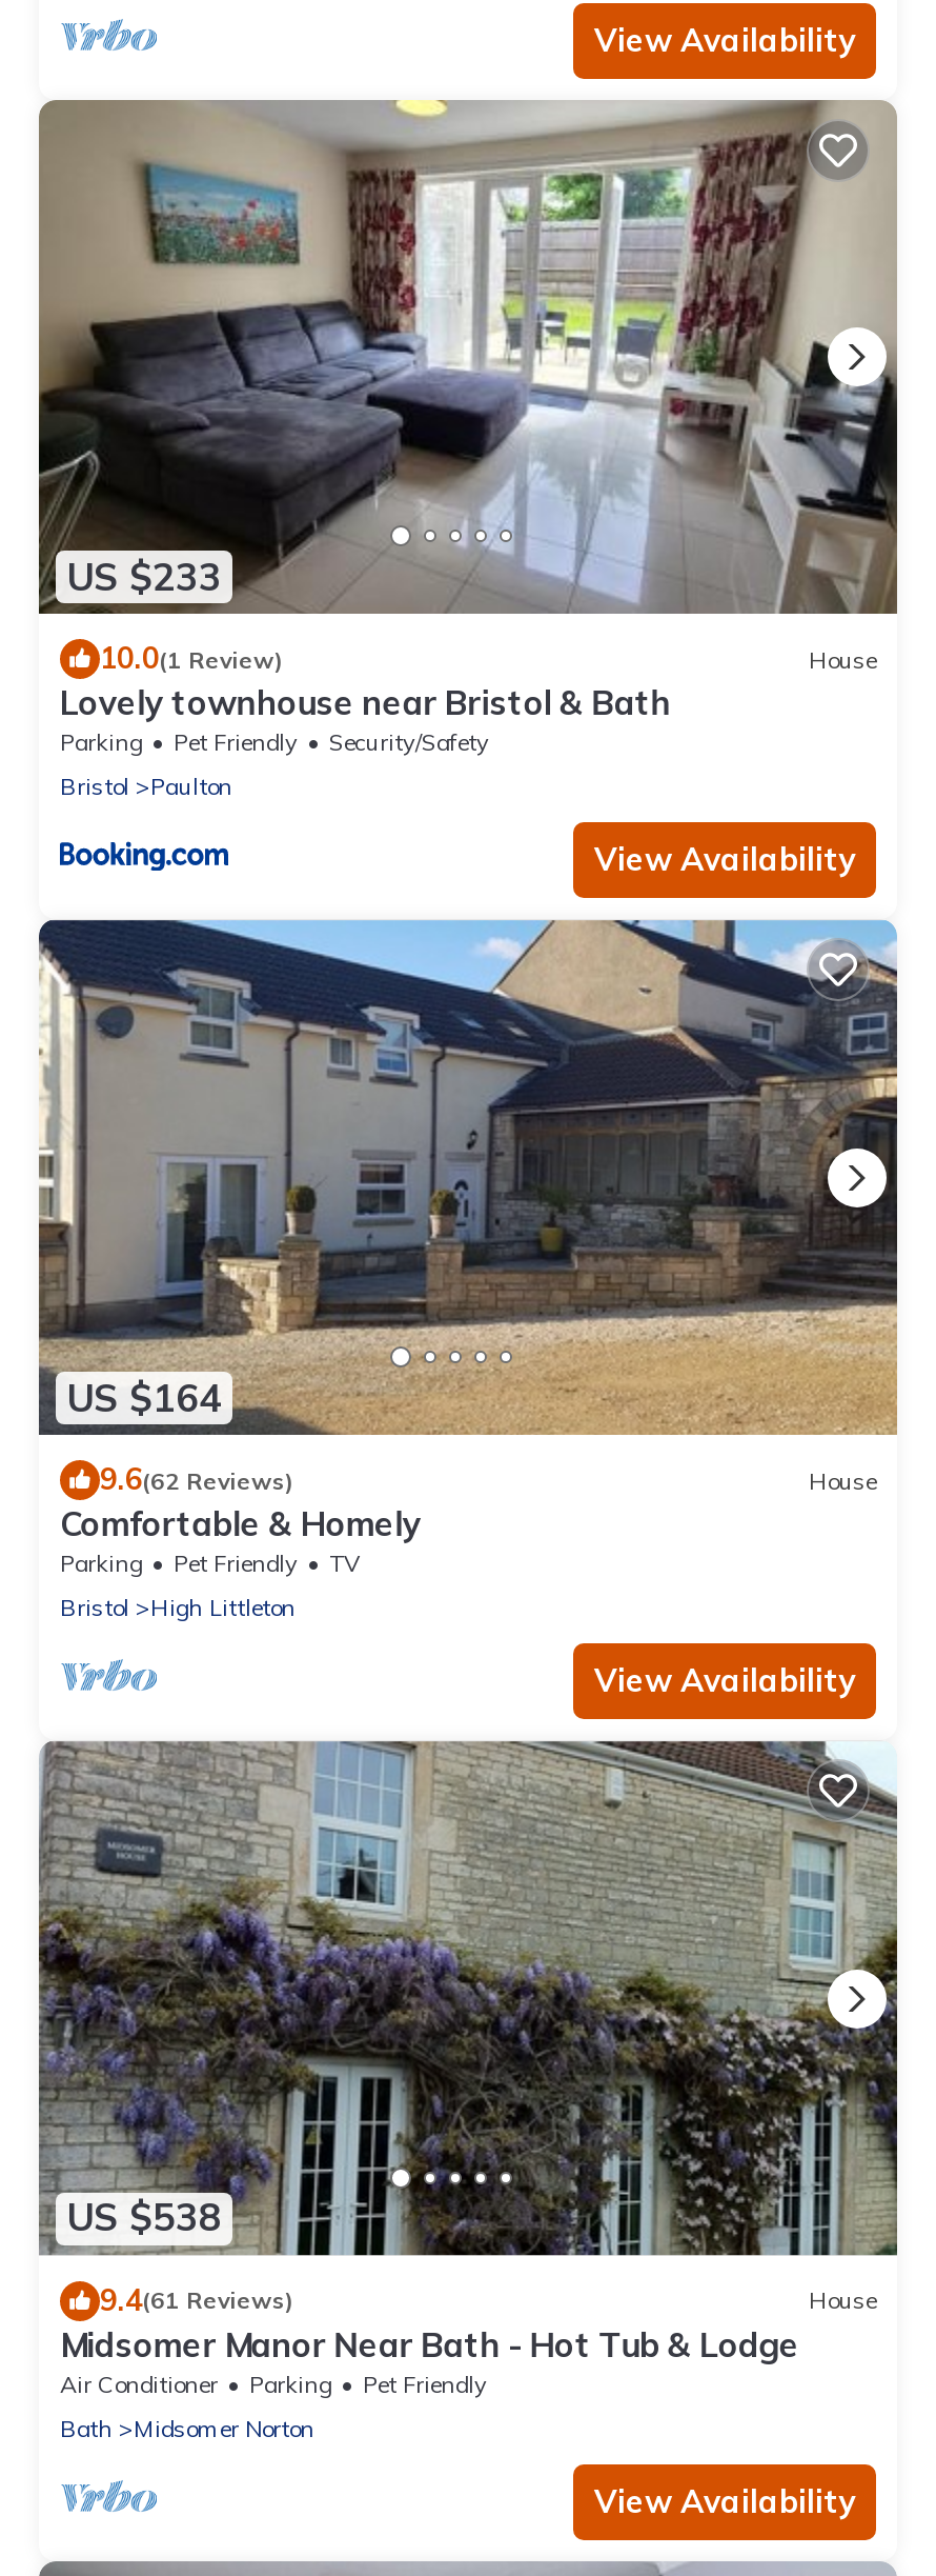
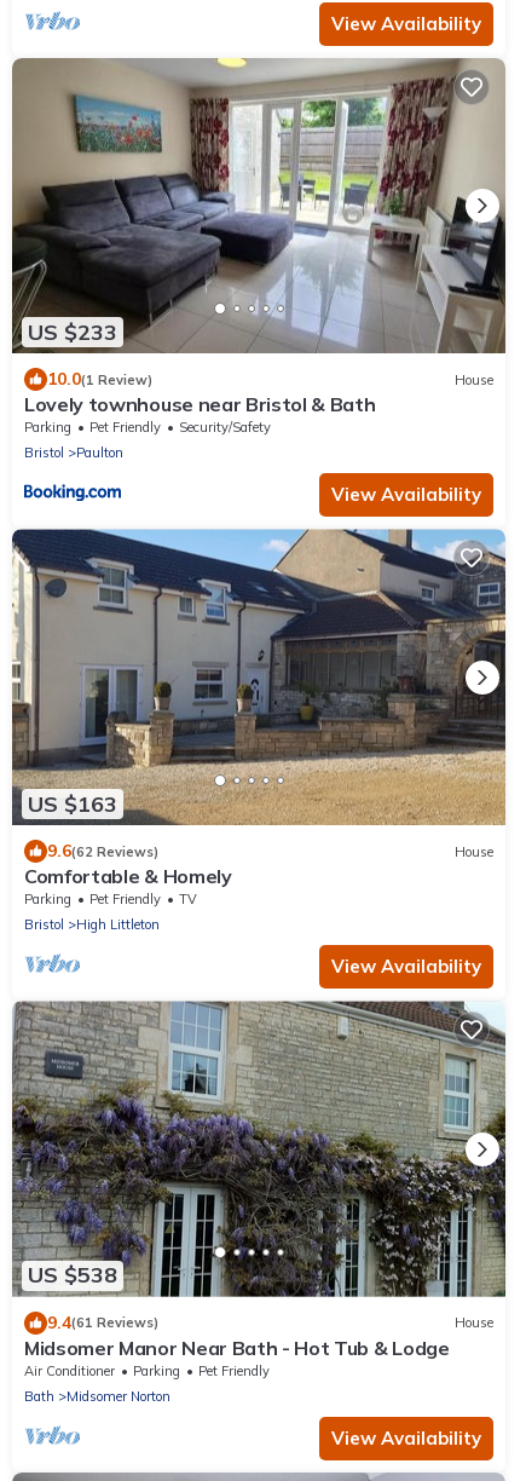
- US $164
+ US $163
